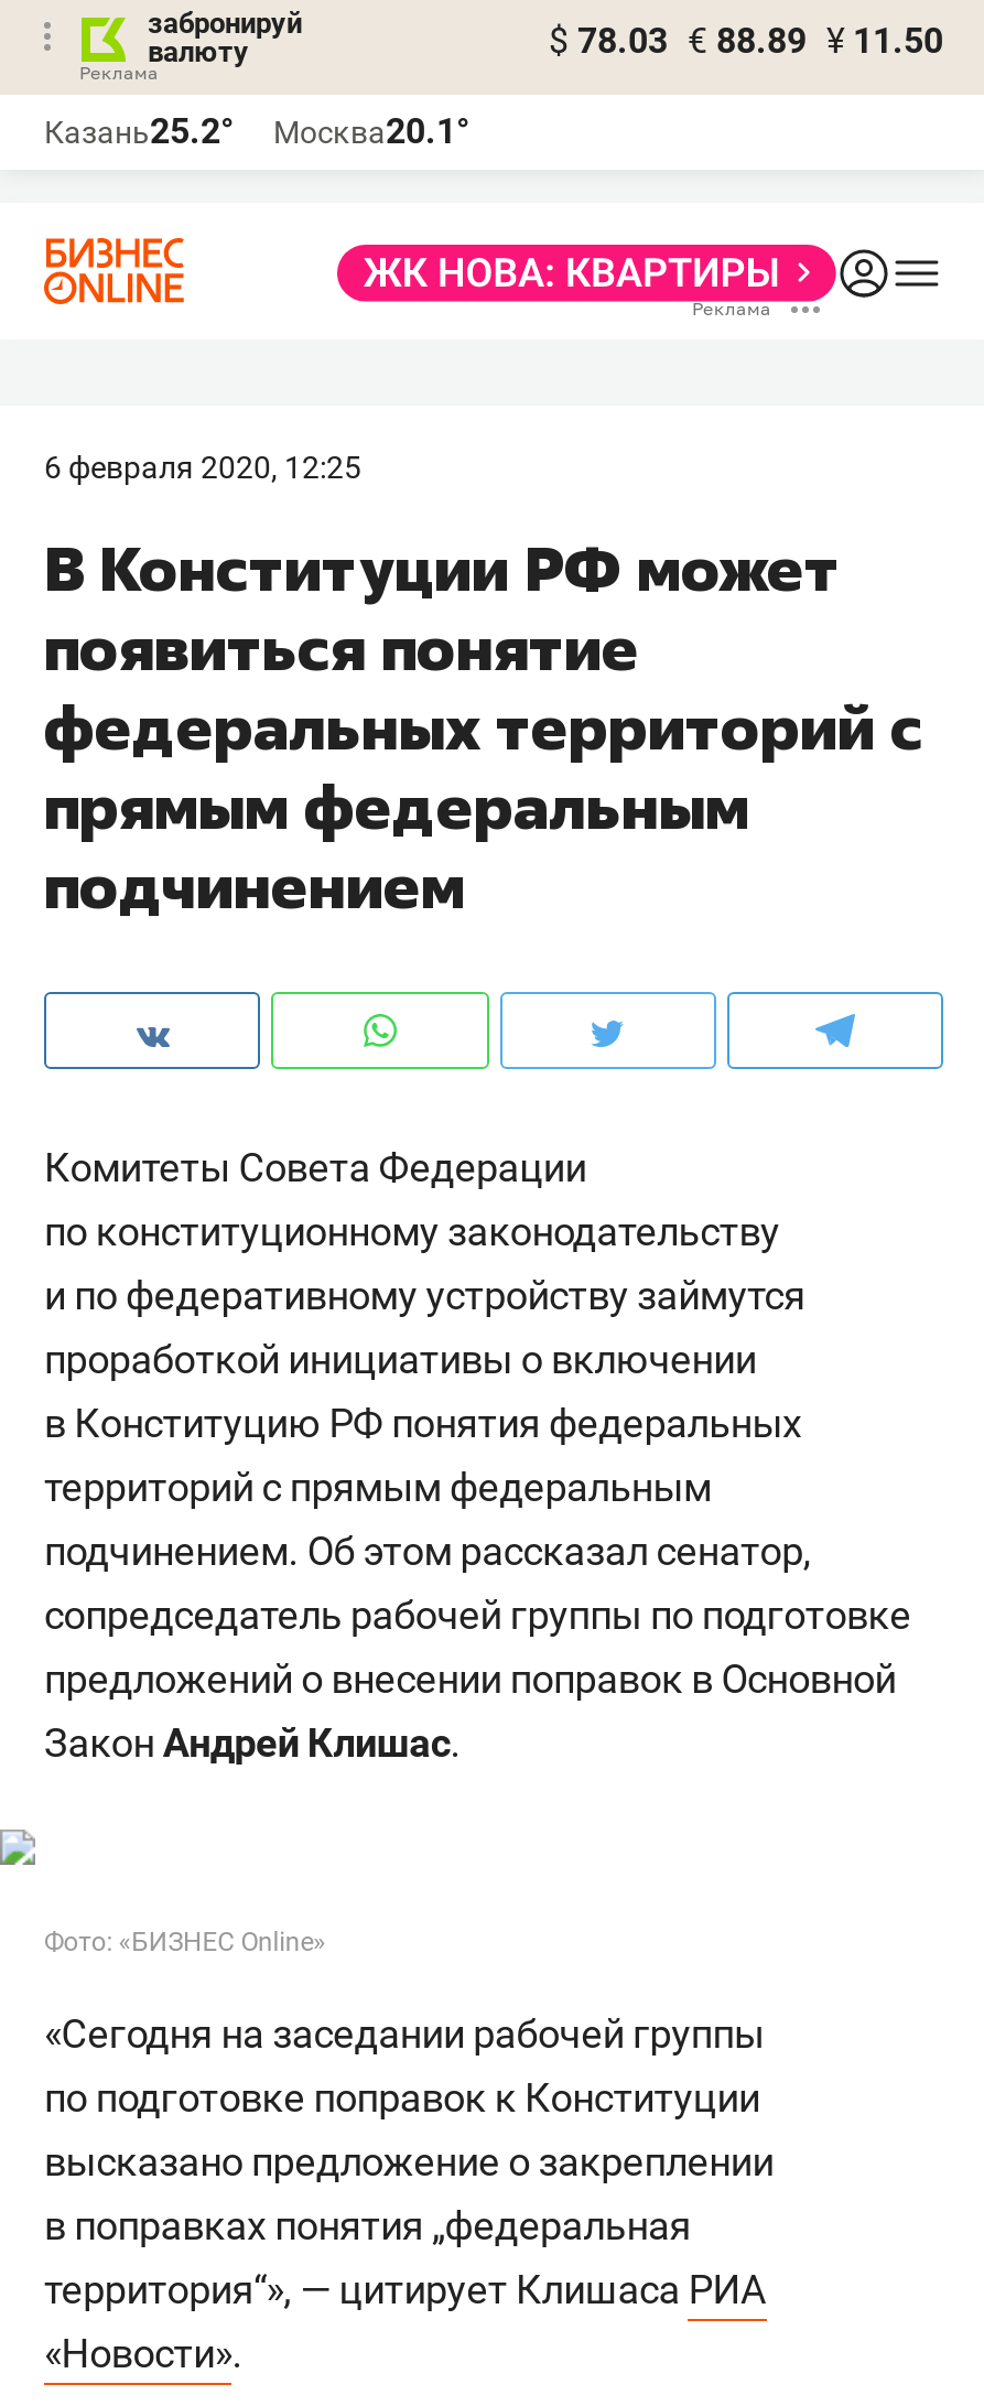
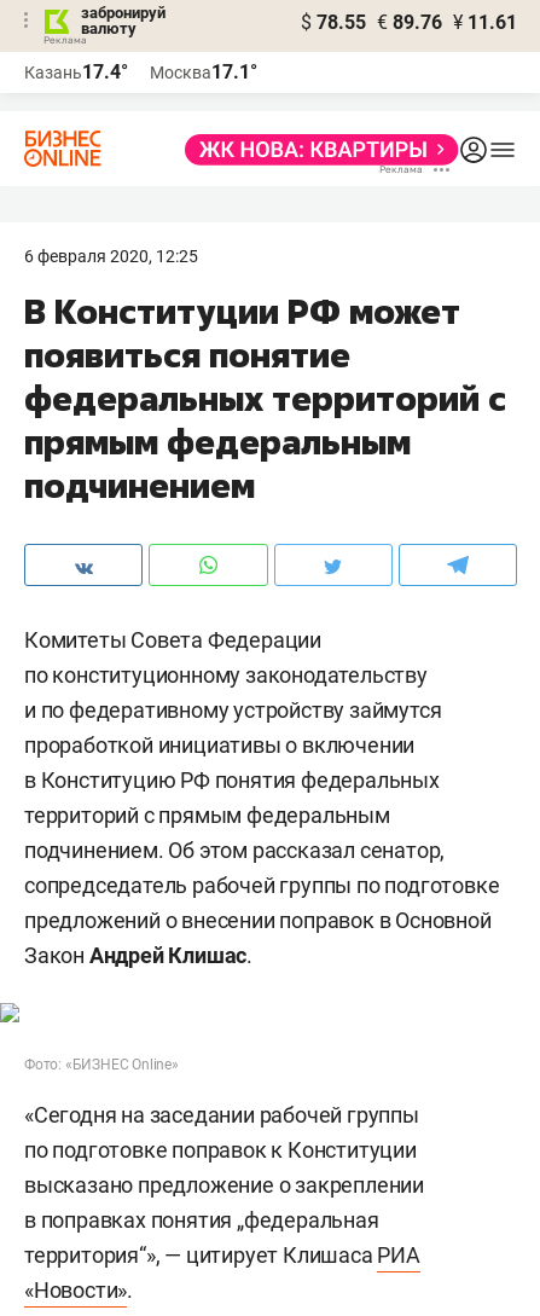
- $ 78.03 € 88.89 ¥ 11.50
+ $ 78.55 € 89.76 ¥ 11.61

- Казань25.2°
+ Казань17.4°

- Москва20.1°
+ Москва17.1°
